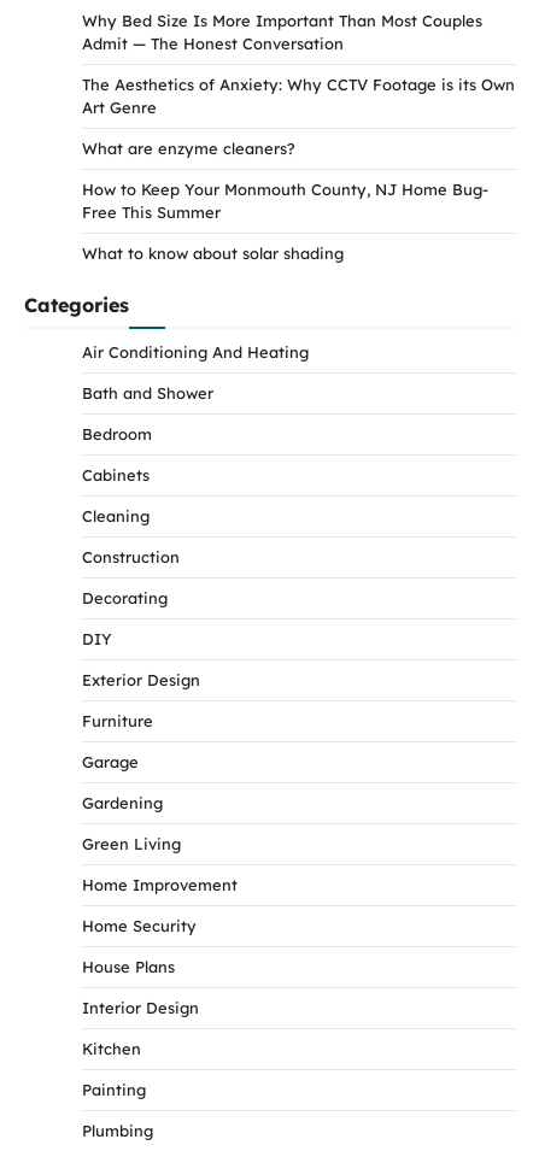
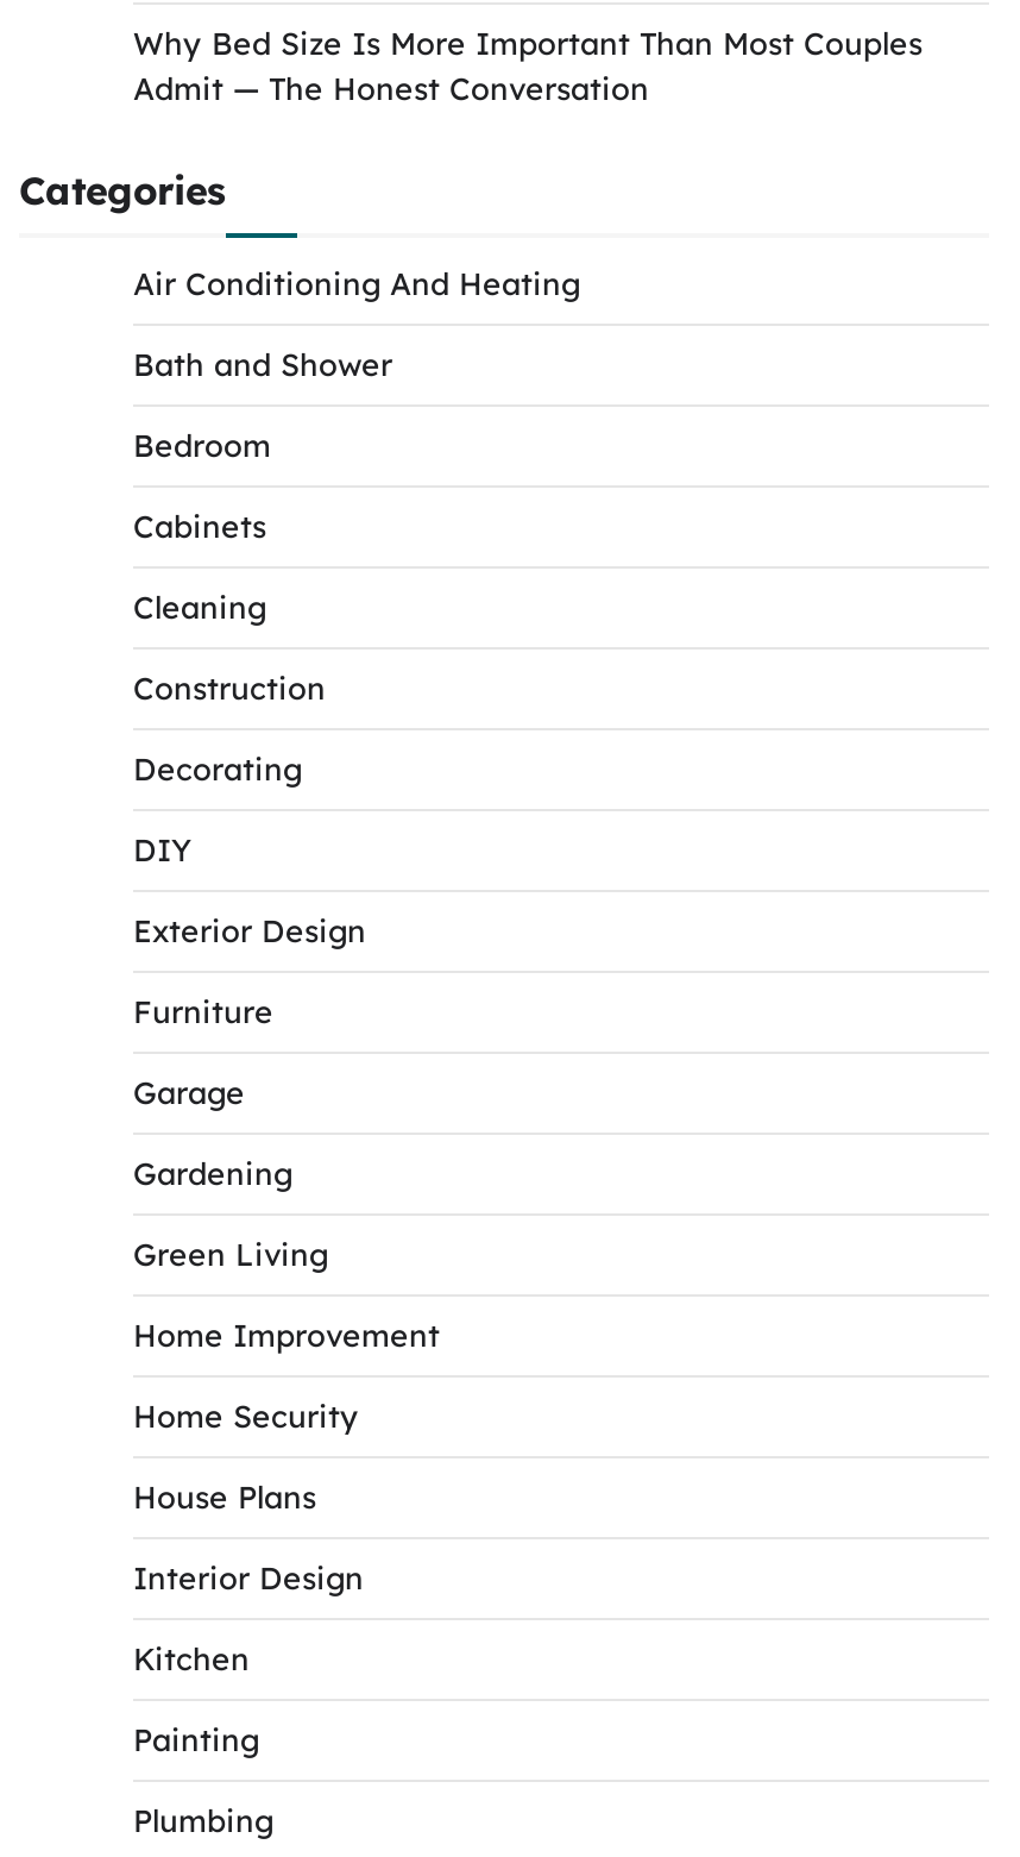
- The Aesthetics of Anxiety: Why CCTV Footage is its Own
- Art Genre
- What are enzyme cleaners?
- How to Keep Your Monmouth County, NJ Home Bug-
- Free This Summer
- What to know about solar shading
